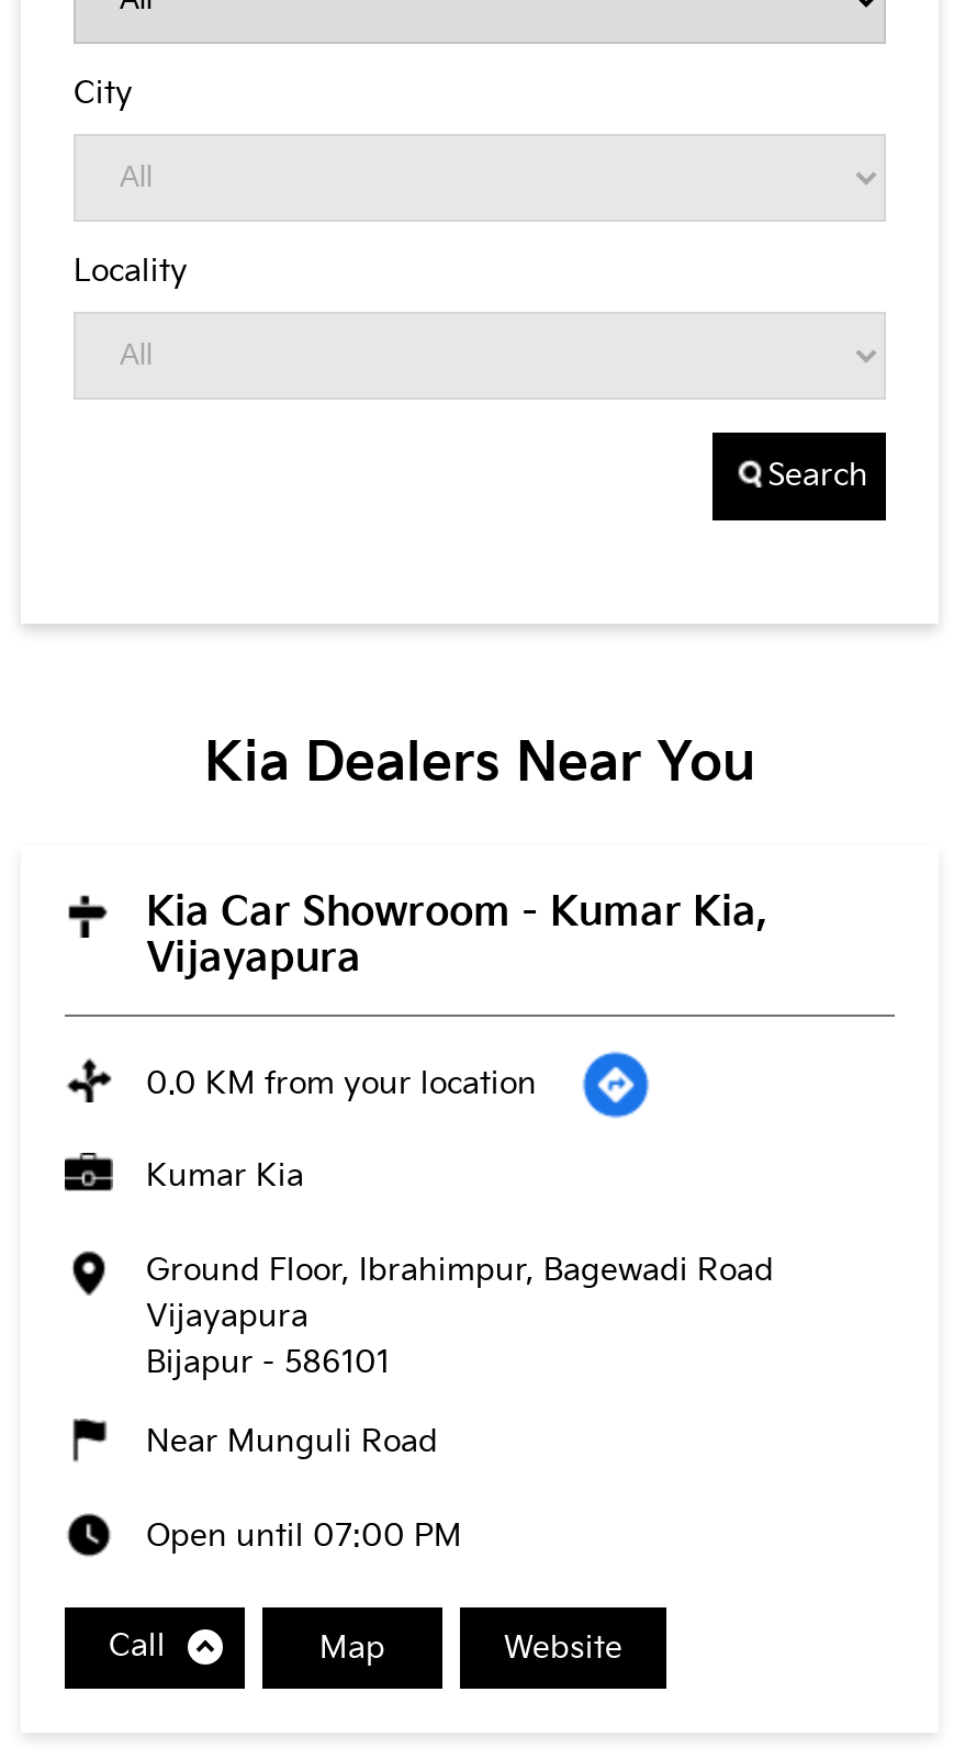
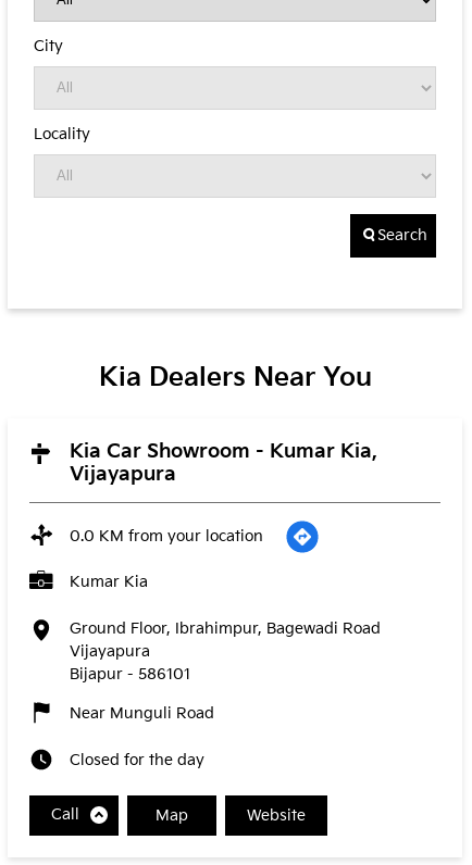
- Open until 07:00 PM
+ Closed for the day
